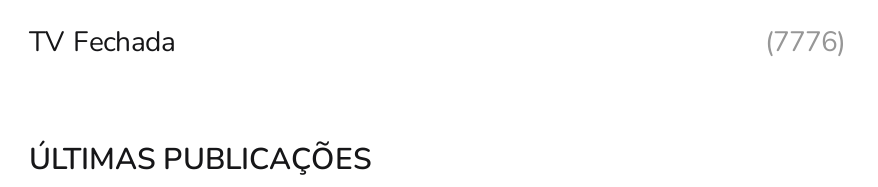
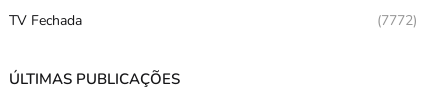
- (7776)
+ (7772)
